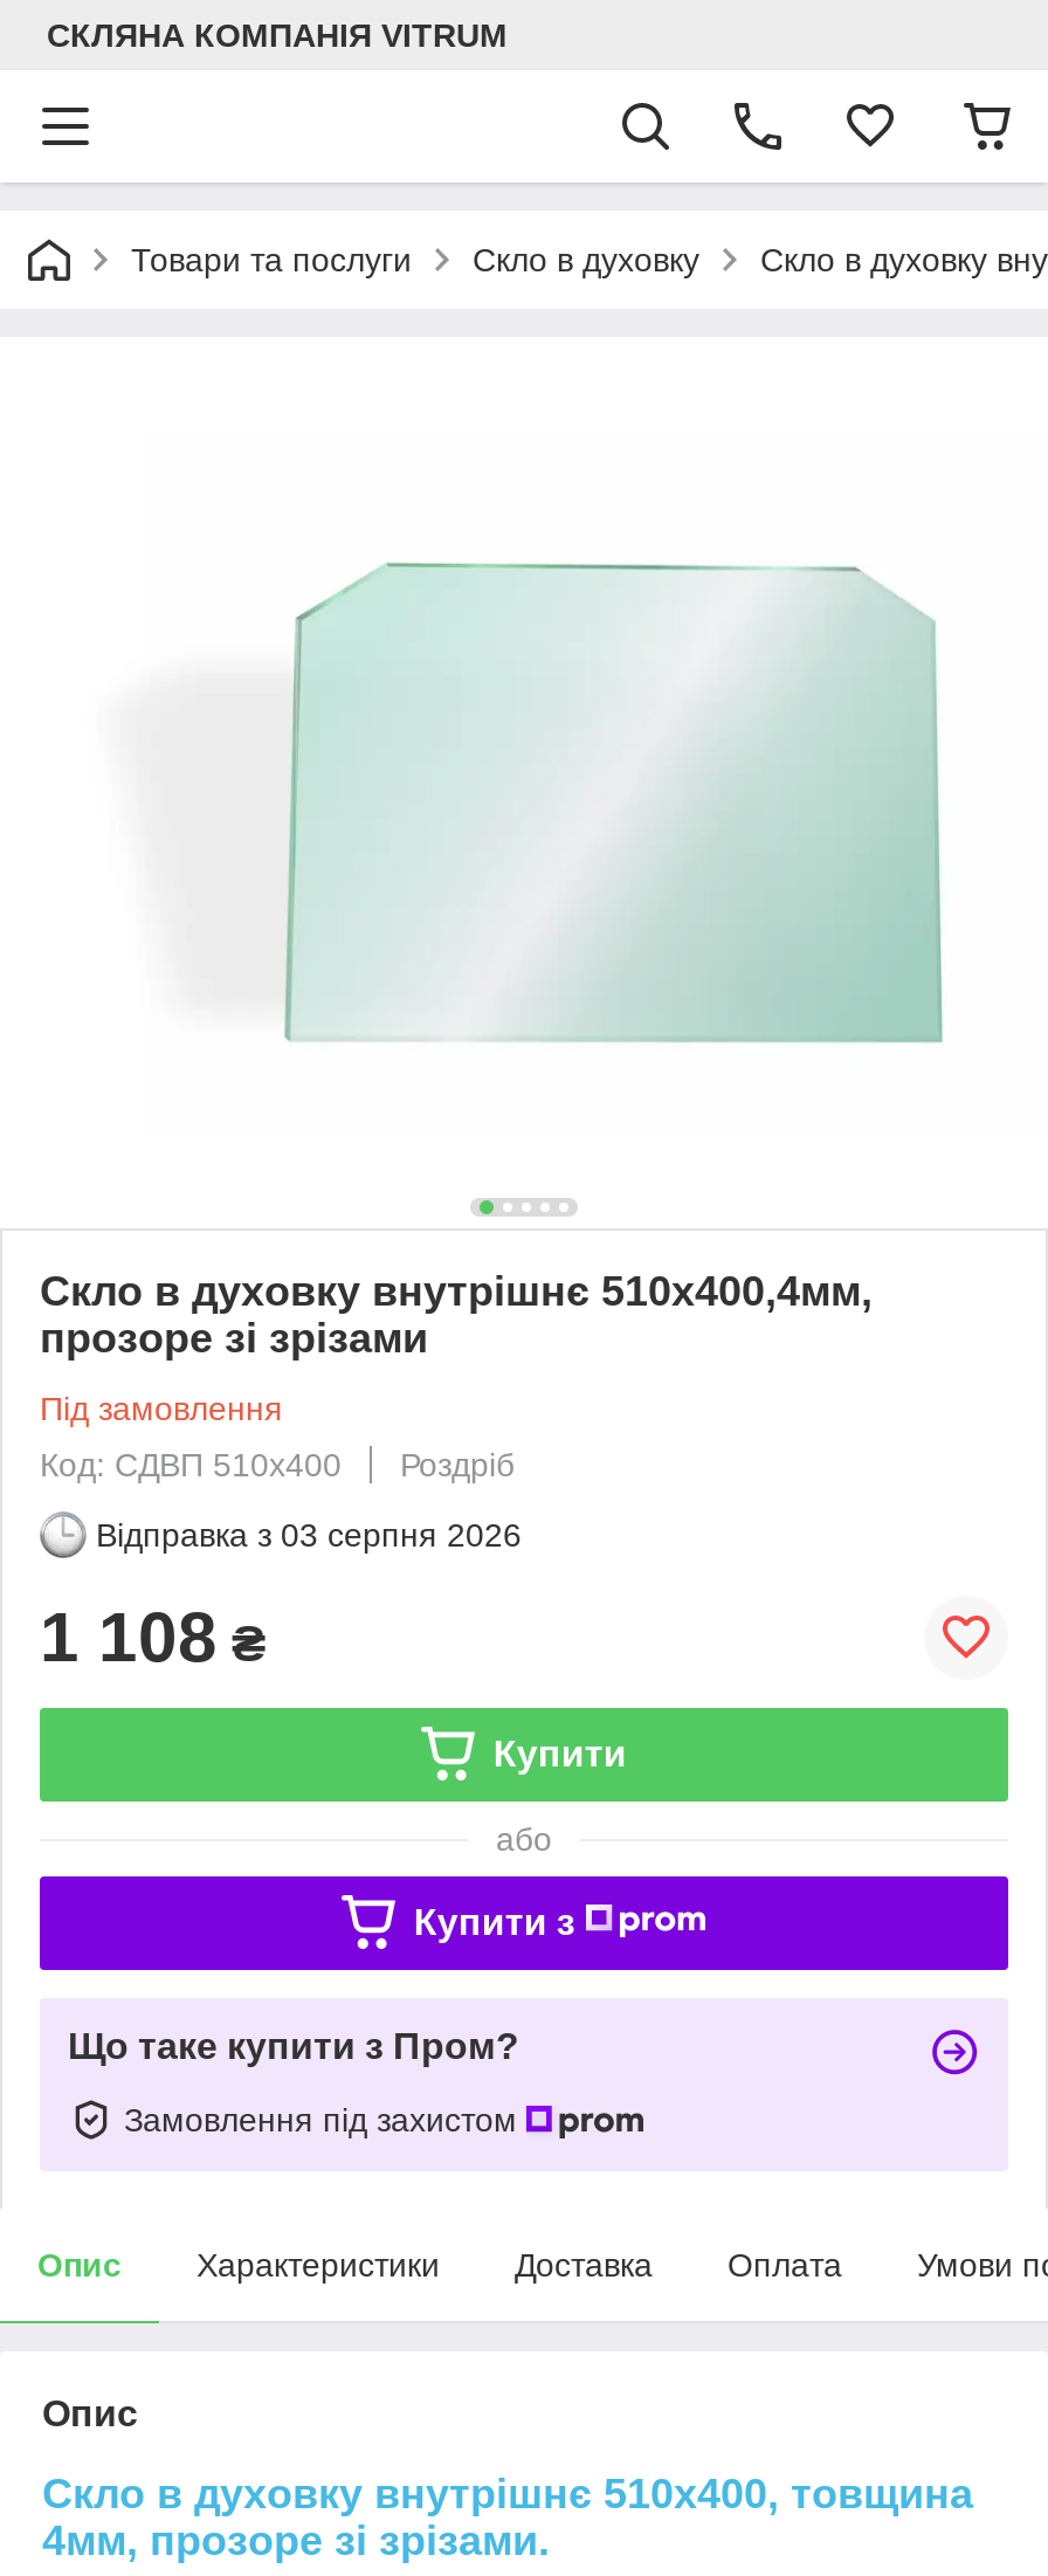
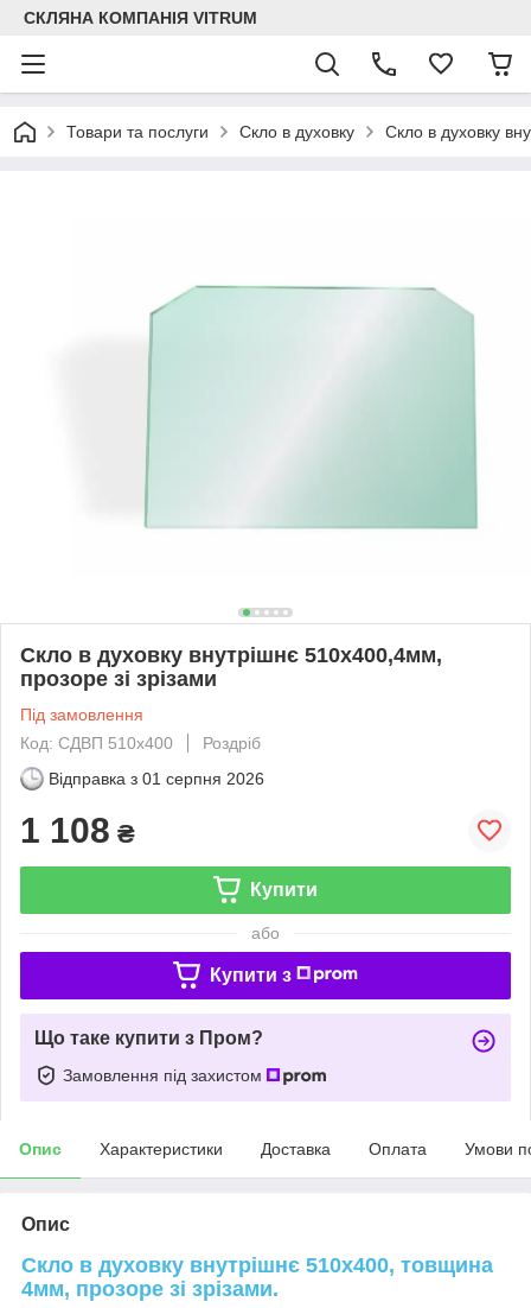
- Відправка з 03 серпня 2026
+ Відправка з 01 серпня 2026
